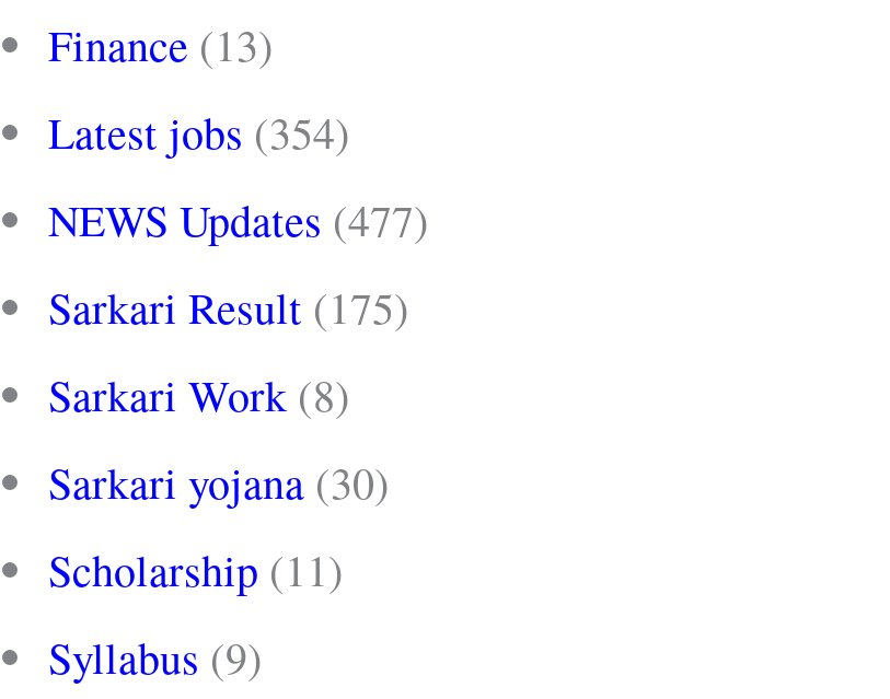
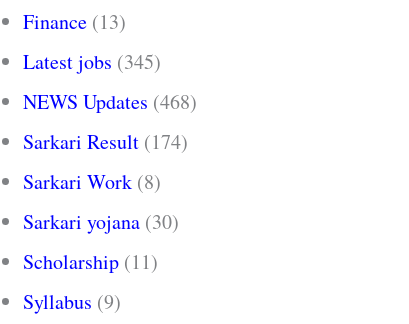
- Latest jobs (354)
+ Latest jobs (345)

- NEWS Updates (477)
+ NEWS Updates (468)

- Sarkari Result (175)
+ Sarkari Result (174)
